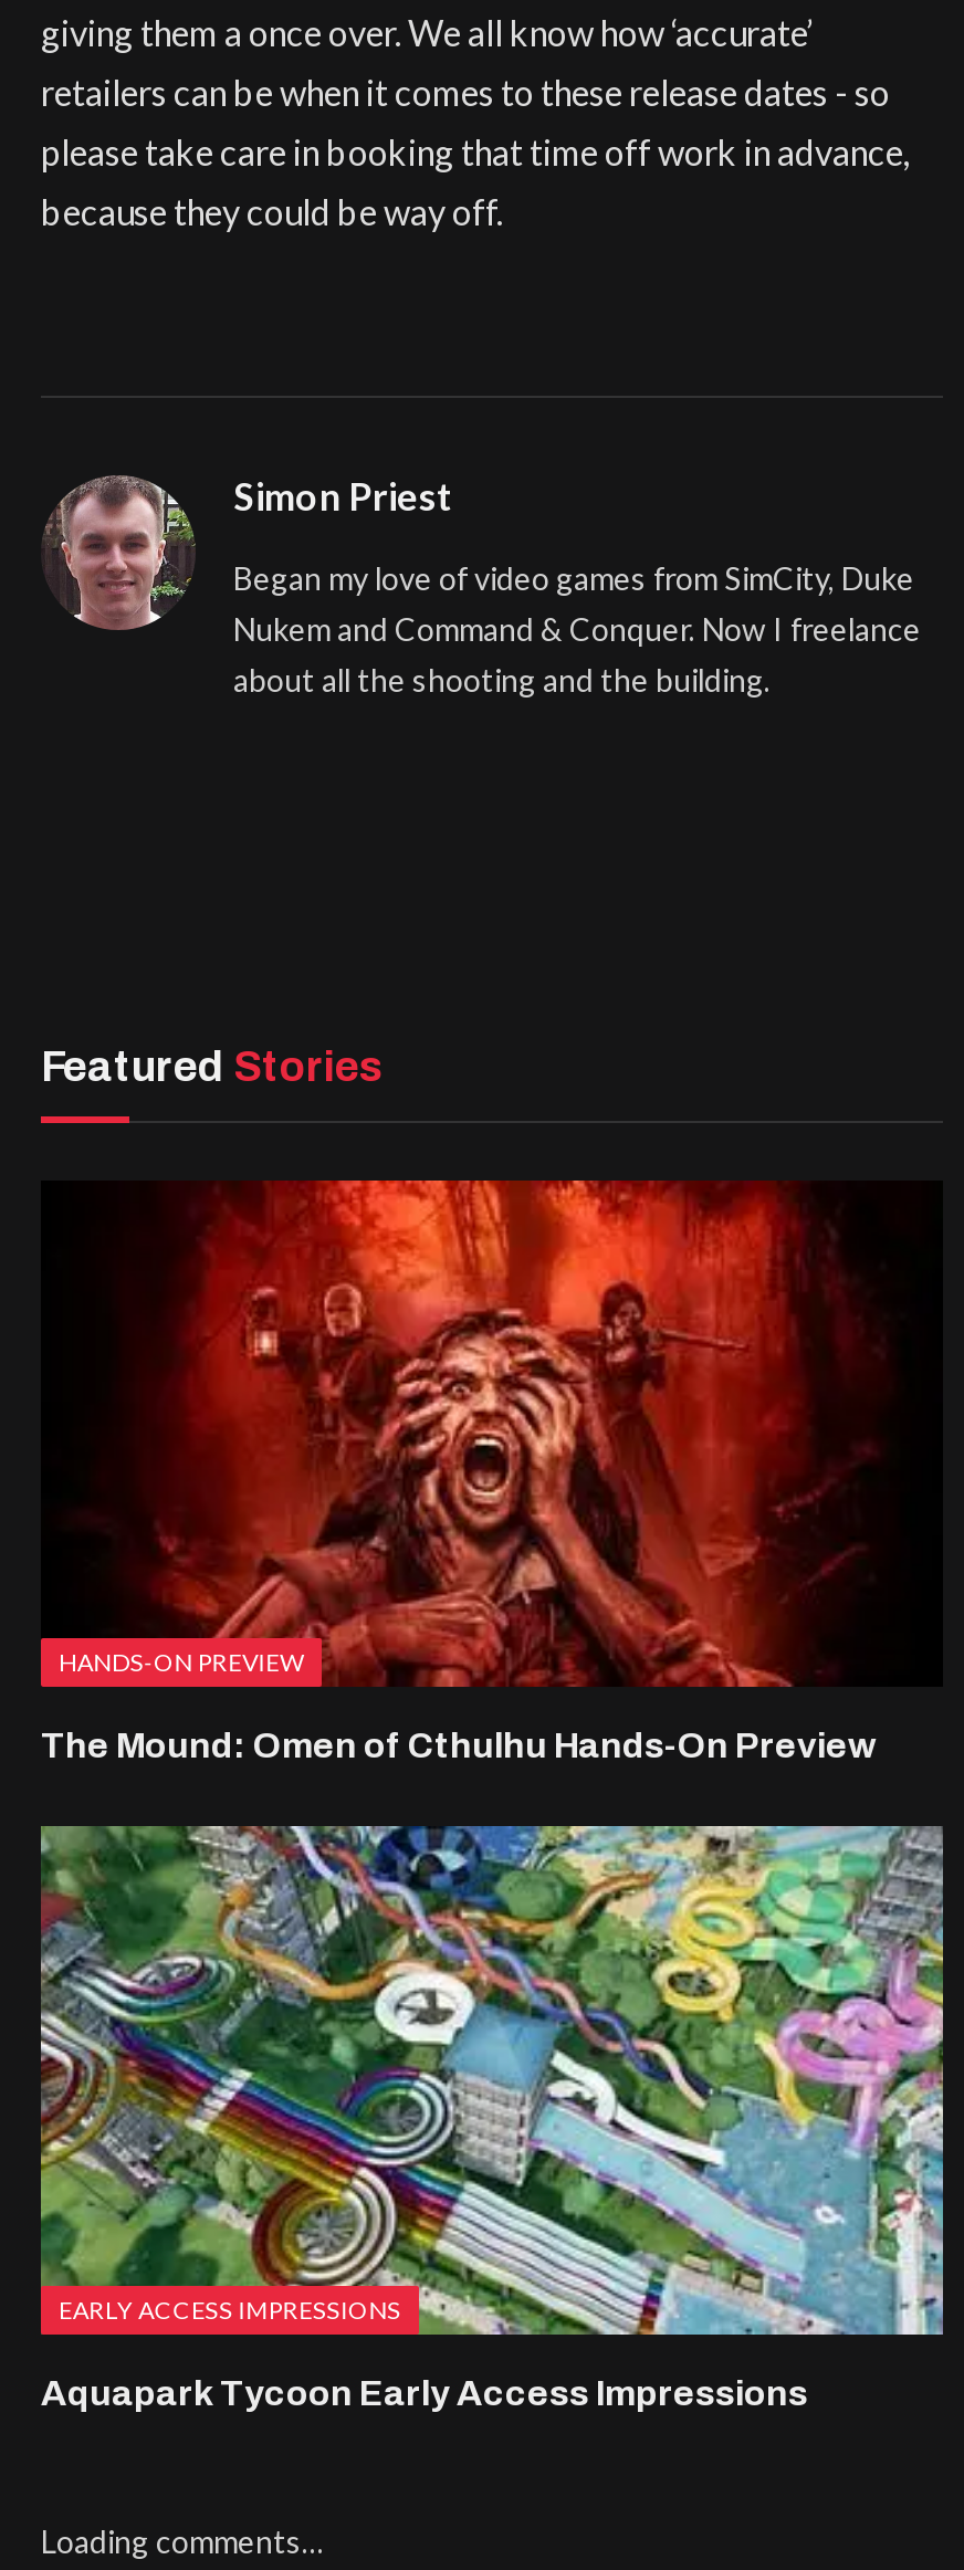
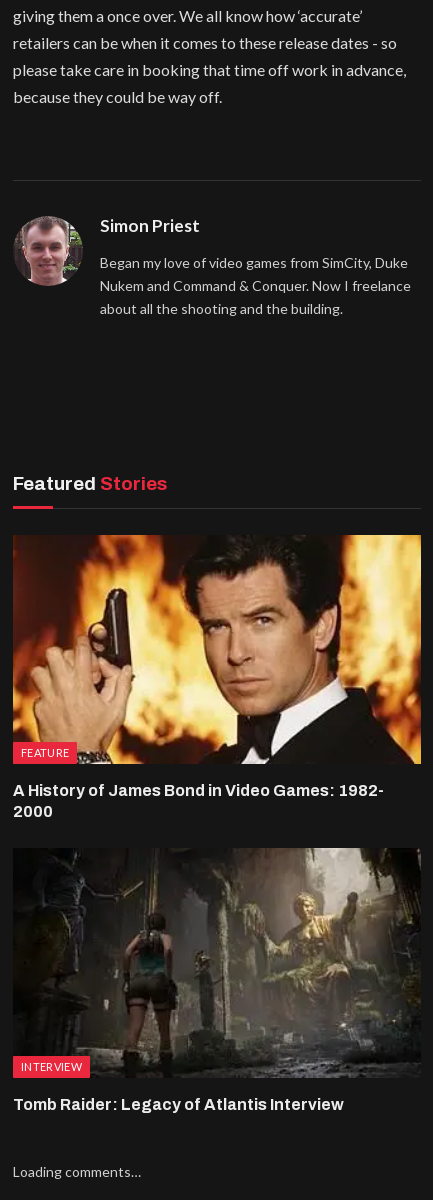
- [image]
- HANDS-ON PREVIEW
+ [image]
+ FEATURE

- The Mound: Omen of Cthulhu Hands-On Preview
+ A History of James Bond in Video Games: 1982-
+ 2000

- [image]
- EARLY ACCESS IMPRESSIONS
+ [image]
+ INTERVIEW

- Aquapark Tycoon Early Access Impressions
+ Tomb Raider: Legacy of Atlantis Interview
